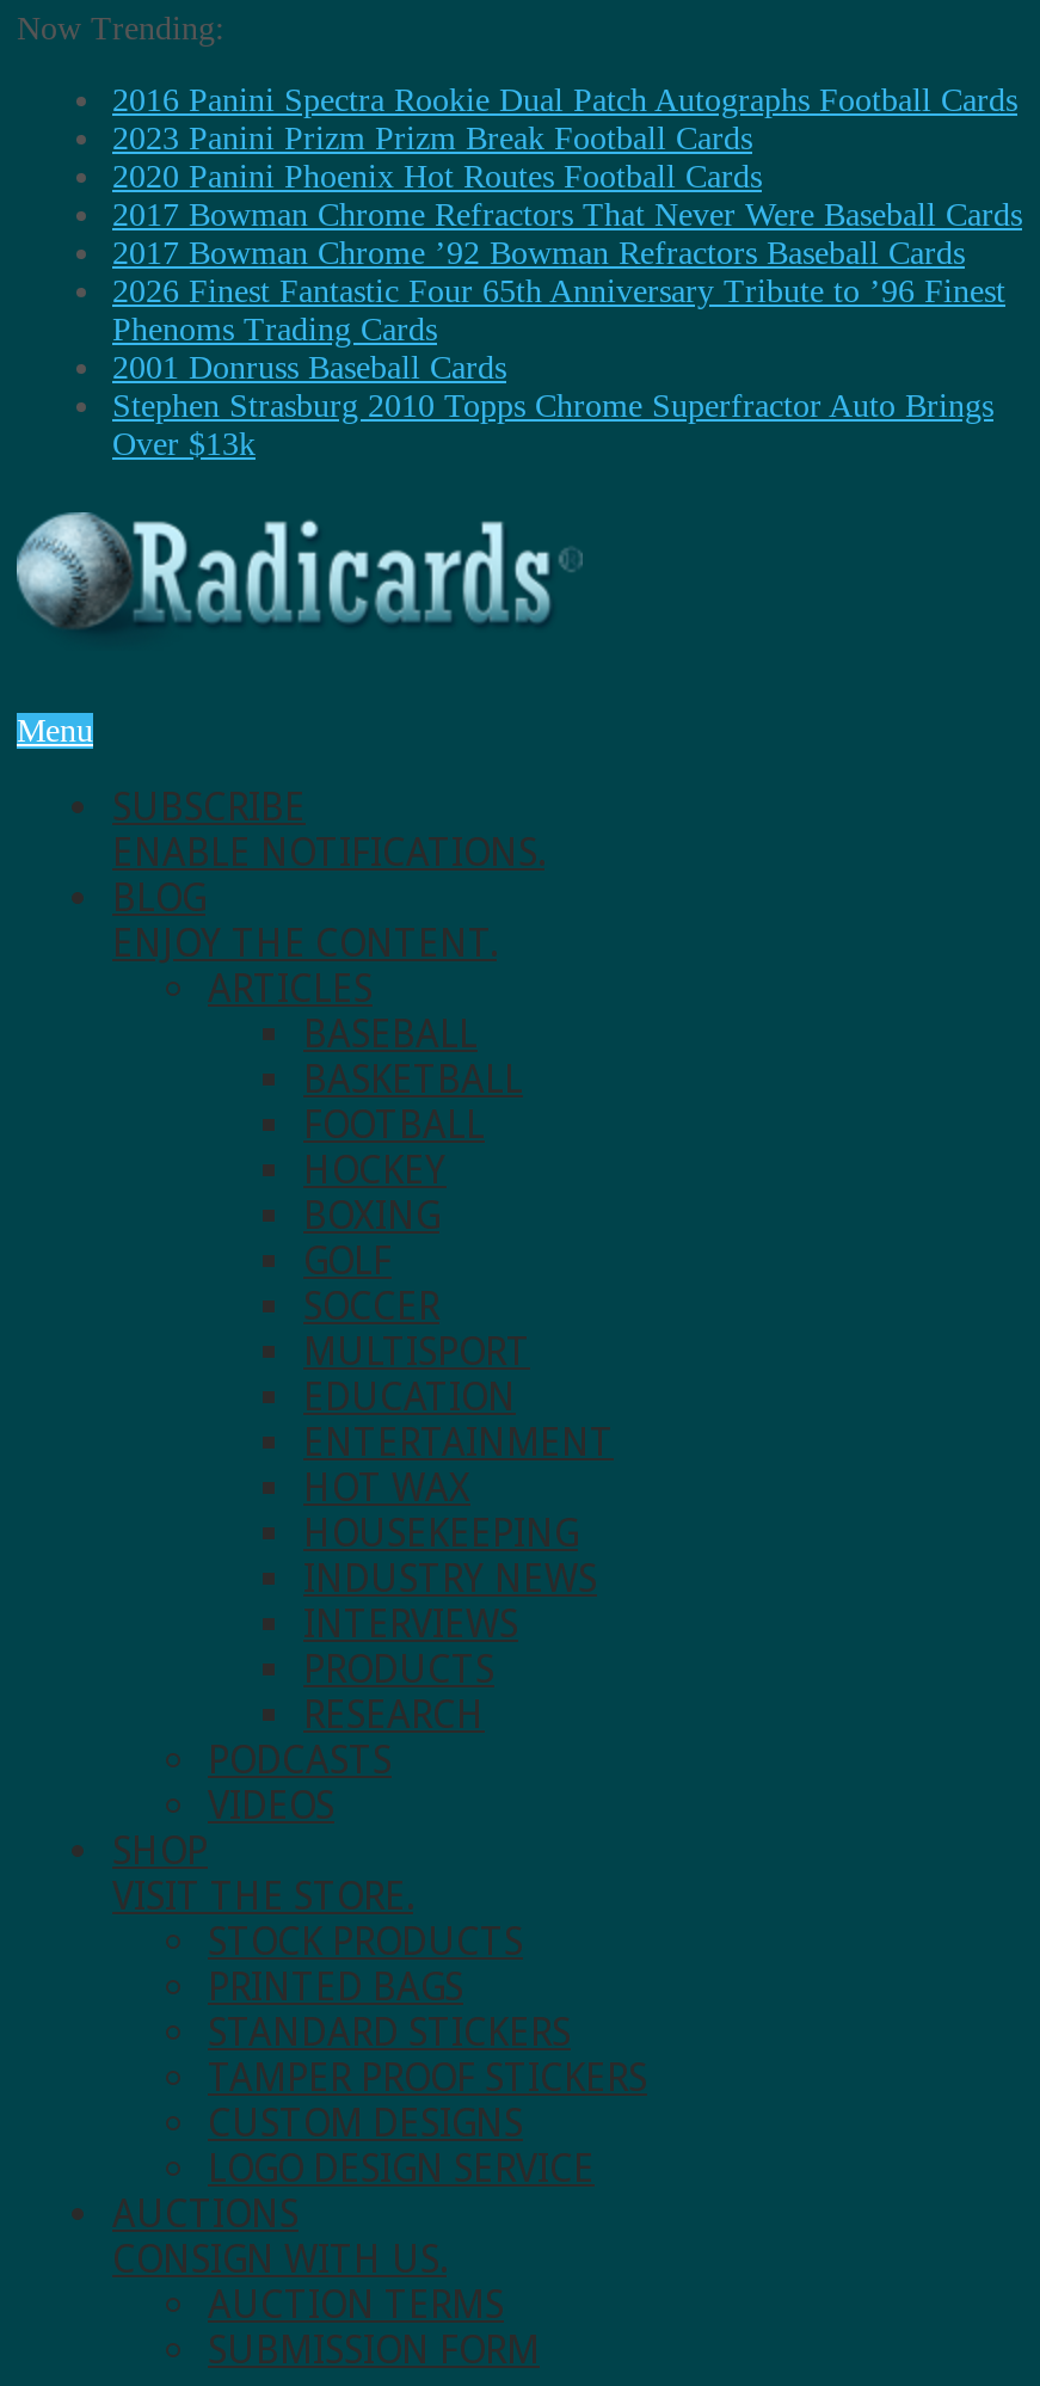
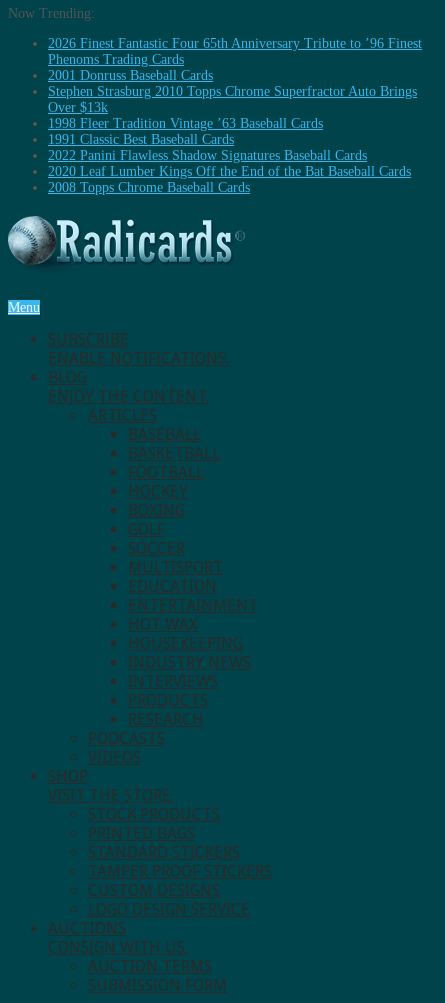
- 2016 Panini Spectra Rookie Dual Patch Autographs Football Cards
- 2023 Panini Prizm Prizm Break Football Cards
- 2020 Panini Phoenix Hot Routes Football Cards
- 2017 Bowman Chrome Refractors That Never Were Baseball Cards
- 2017 Bowman Chrome ’92 Bowman Refractors Baseball Cards

moved up: 2026 Finest Fantastic Four 65th Anniversary Tribute to ’96 Finest | Phenoms Trading Cards | 2001 Donruss Baseball Cards | Stephen Strasburg 2010 Topps Chrome Superfractor Auto Brings | Over $13k

+ 1998 Fleer Tradition Vintage ’63 Baseball Cards
+ 1991 Classic Best Baseball Cards
+ 2022 Panini Flawless Shadow Signatures Baseball Cards
+ 2020 Leaf Lumber Kings Off the End of the Bat Baseball Cards
+ 2008 Topps Chrome Baseball Cards
